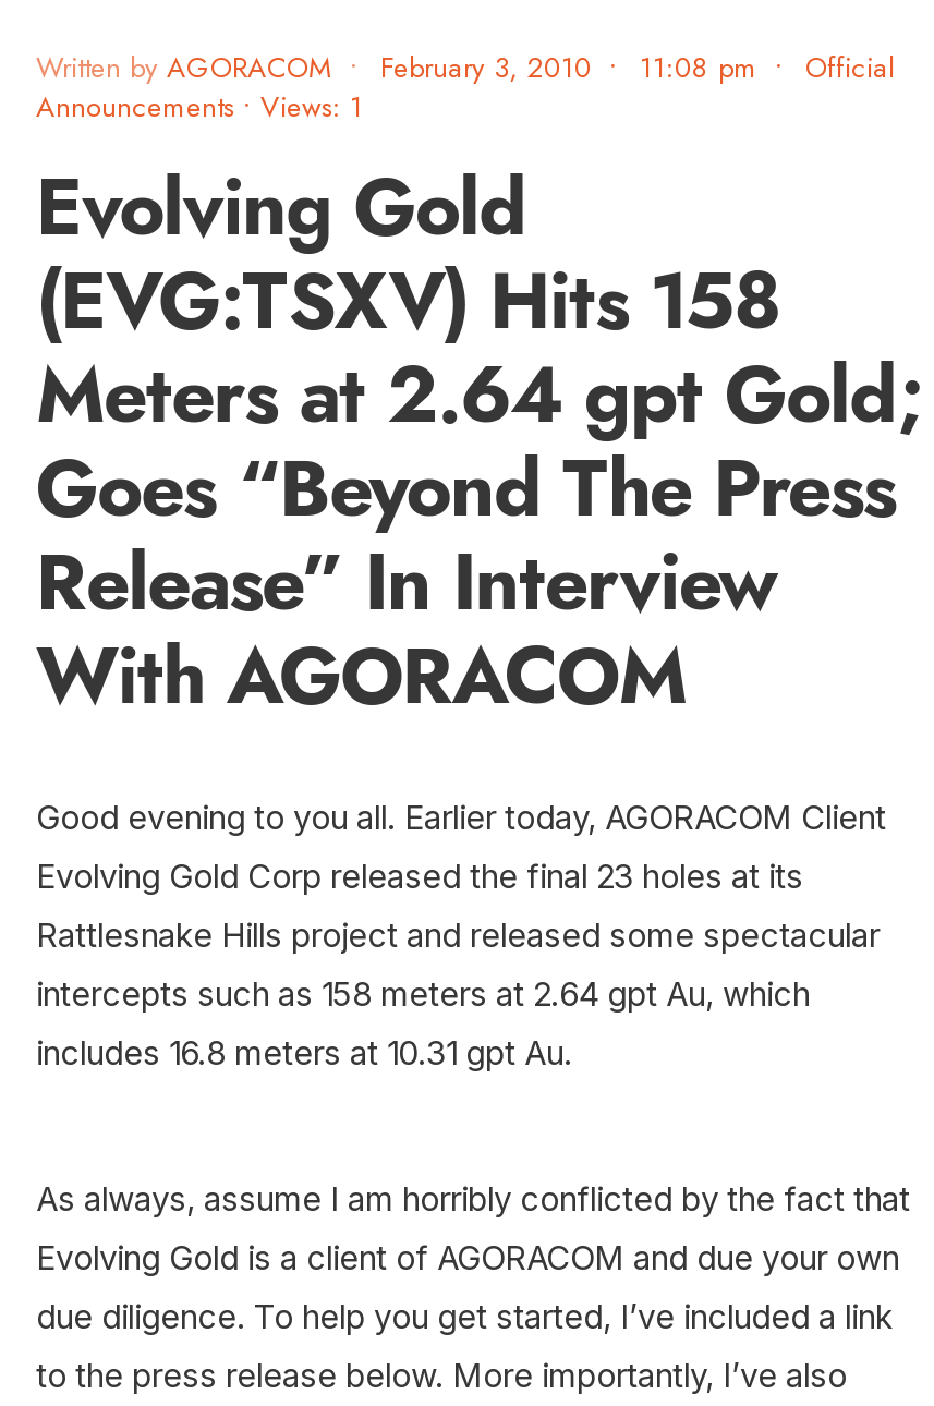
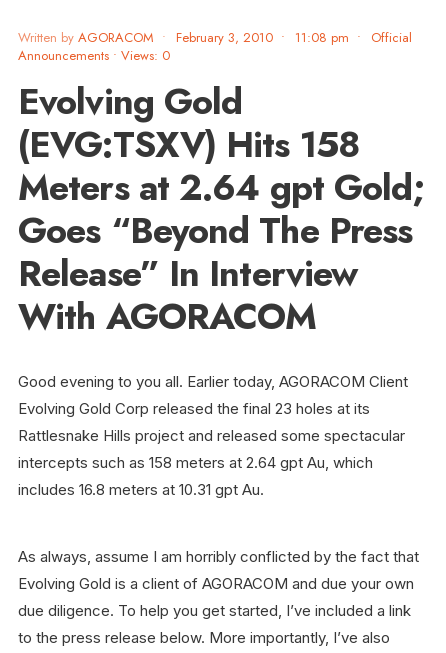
- Announcements • Views: 1
+ Announcements • Views: 0
